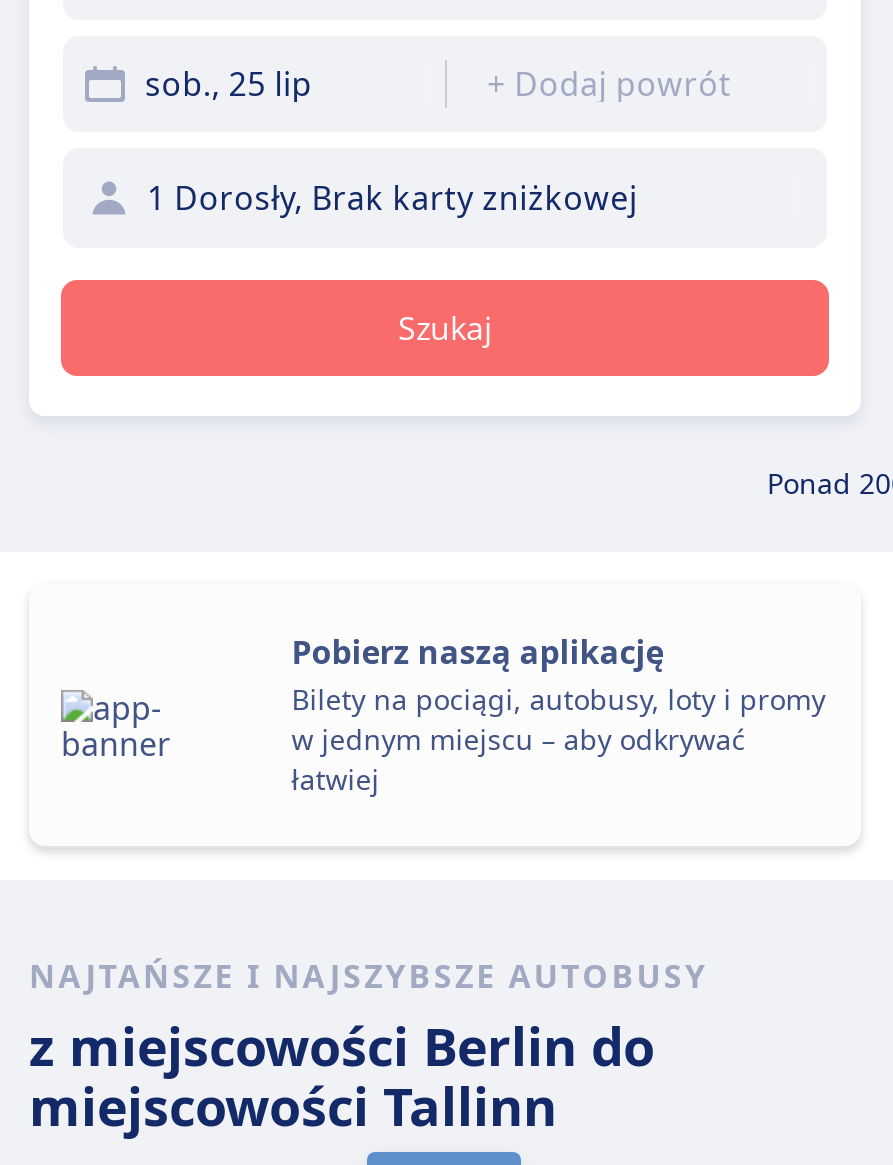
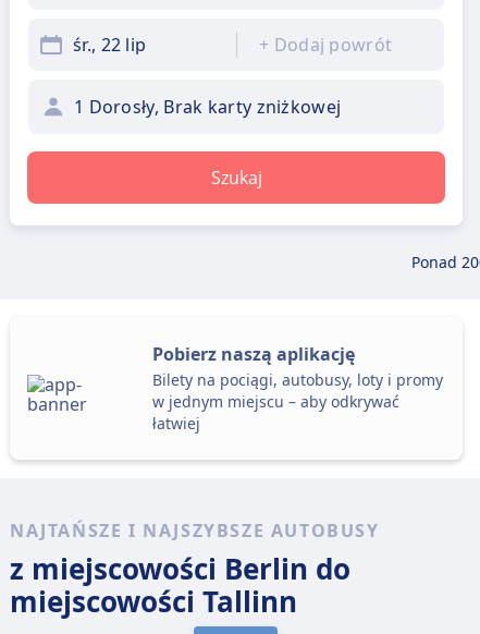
- sob., 25 lip
+ śr., 22 lip
